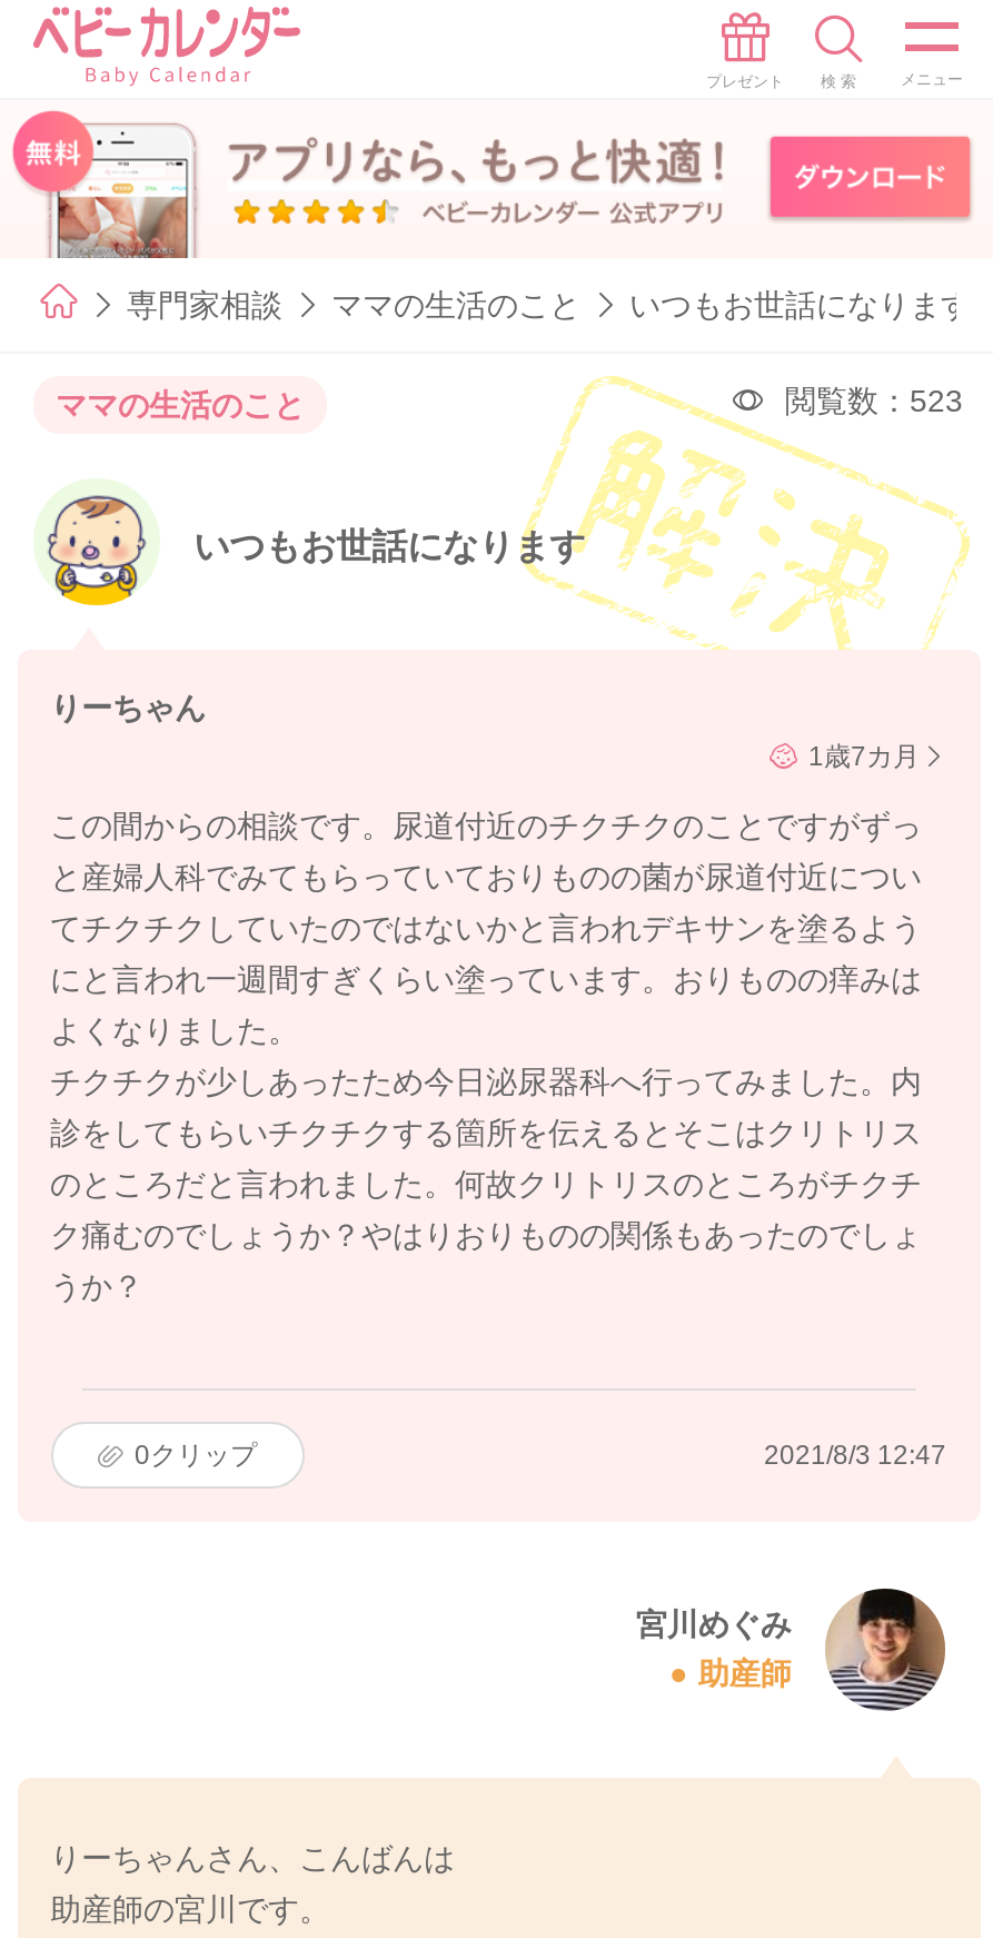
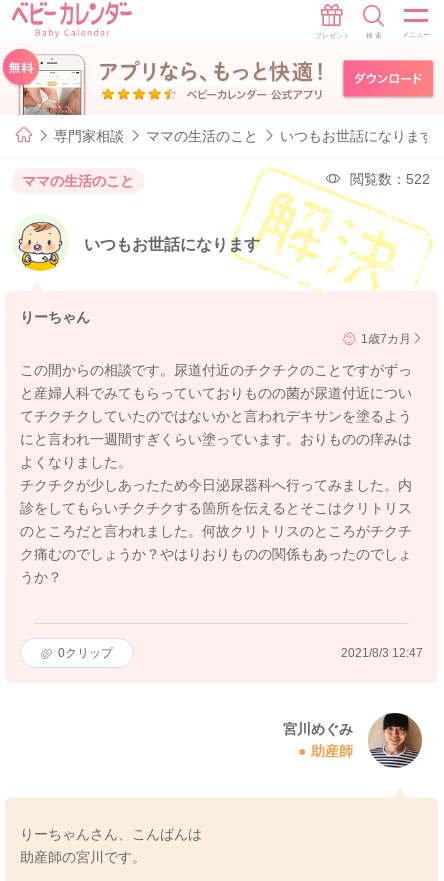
- 閲覧数：523
+ 閲覧数：522
